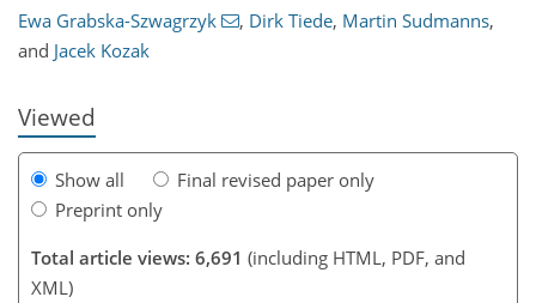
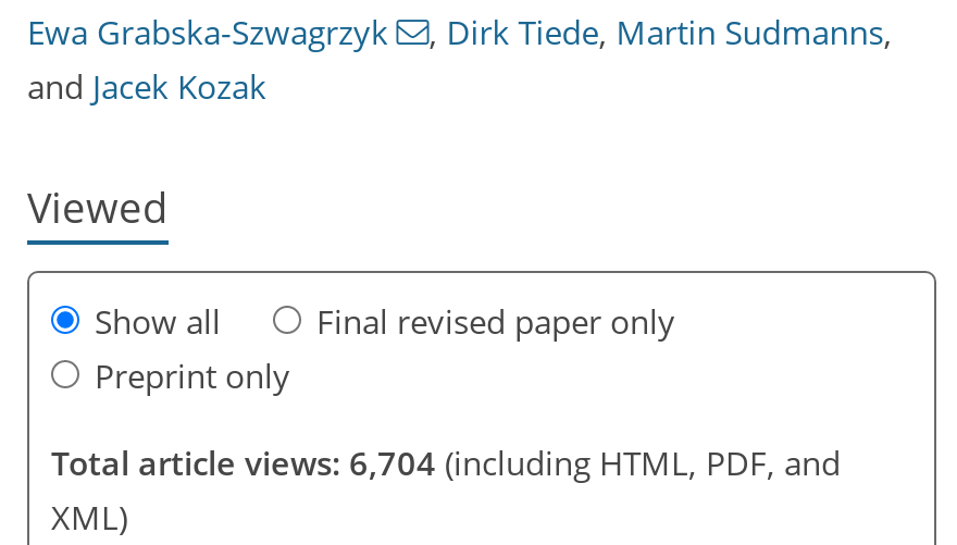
- Total article views: 6,691 (including HTML, PDF, and
+ Total article views: 6,704 (including HTML, PDF, and
